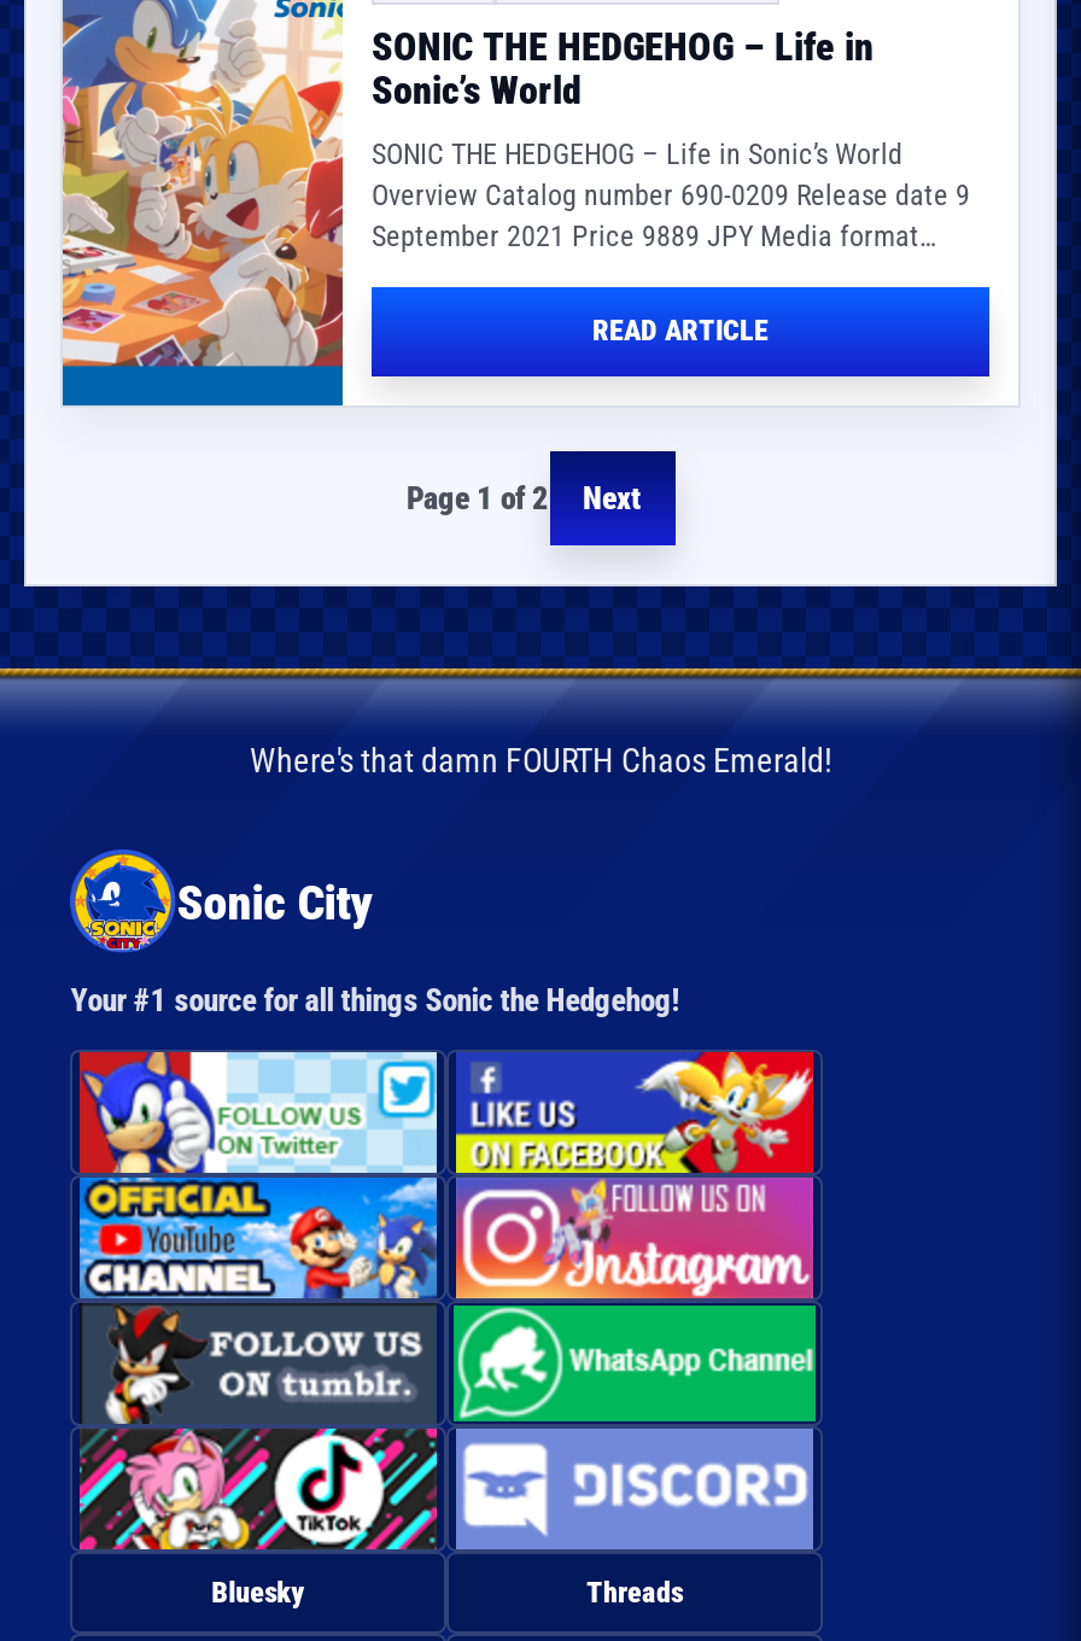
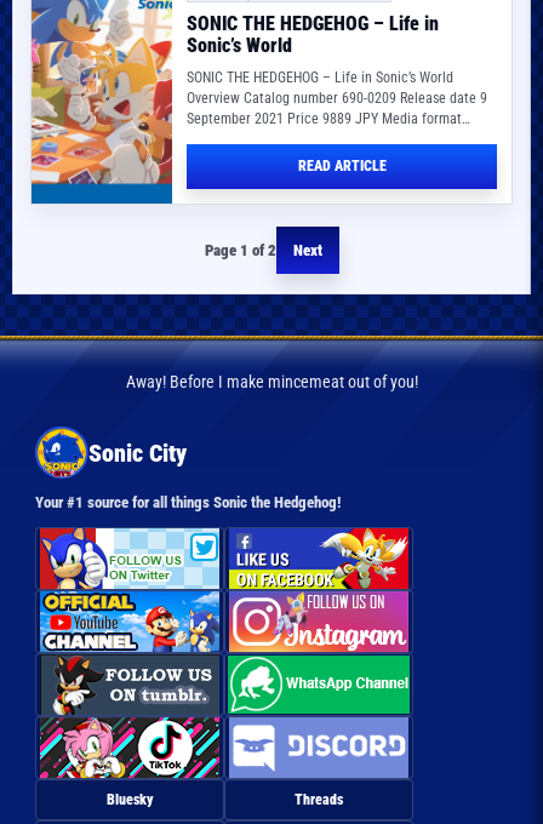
- Where's that damn FOURTH Chaos Emerald!
+ Away! Before I make mincemeat out of you!
